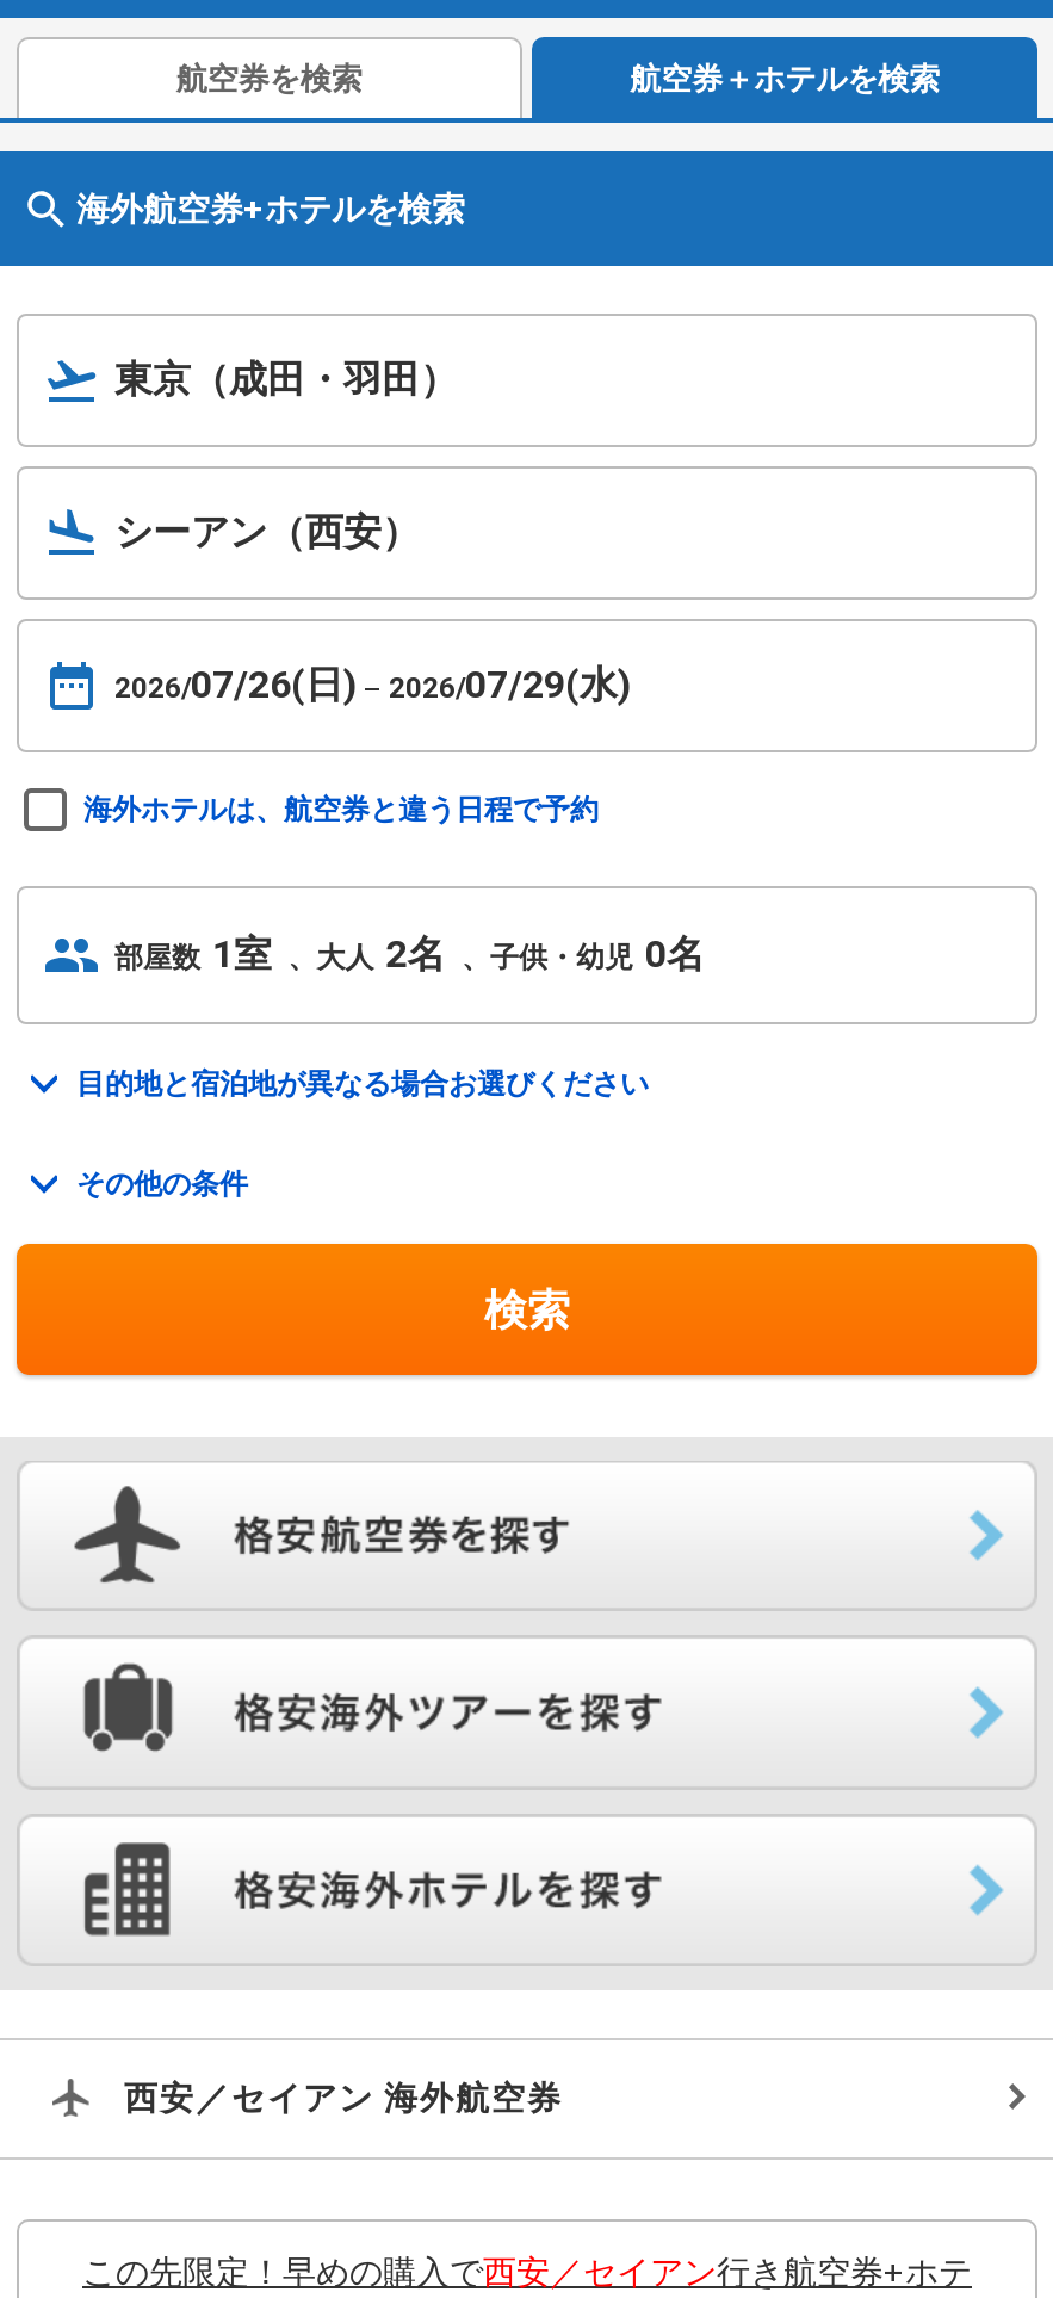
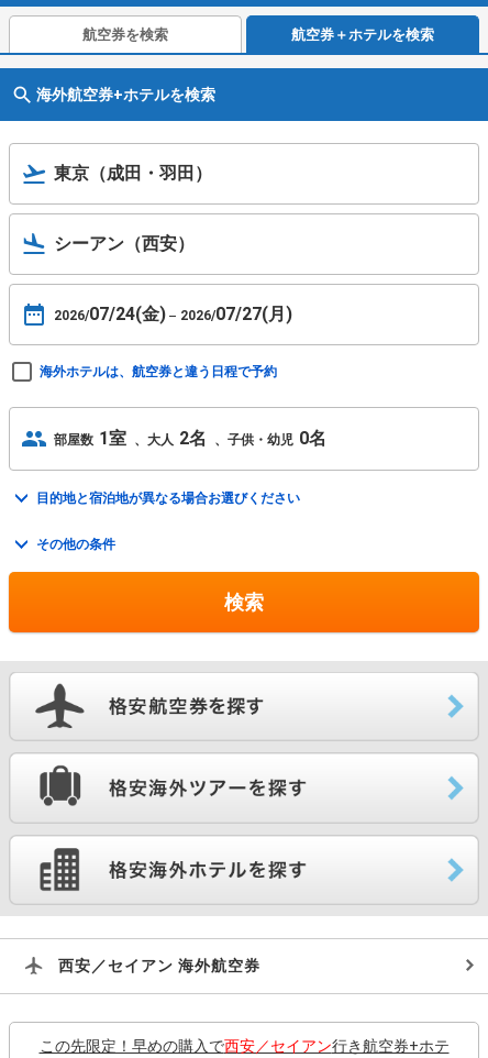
- 2026/07/26(日)
- 2026/07/29(水)
+ 2026/07/24(金)
+ 2026/07/27(月)
